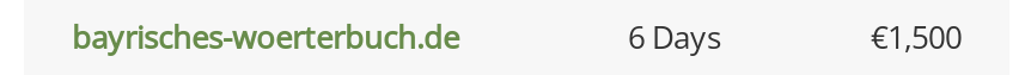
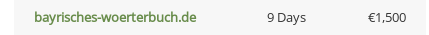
- 6 Days
+ 9 Days
